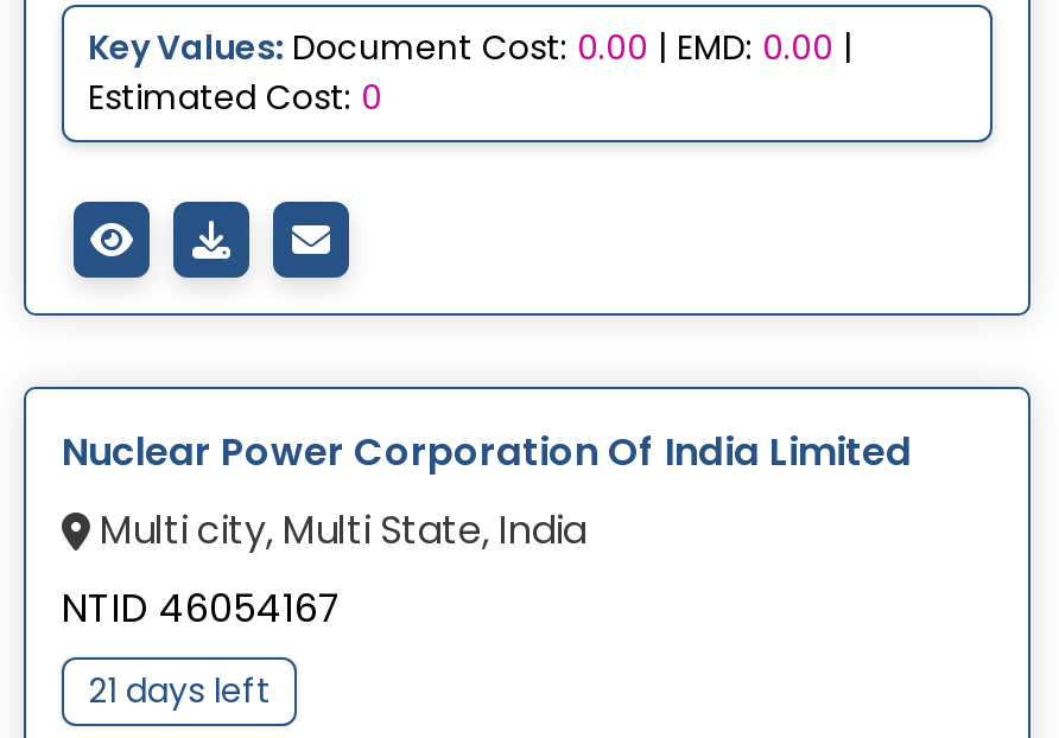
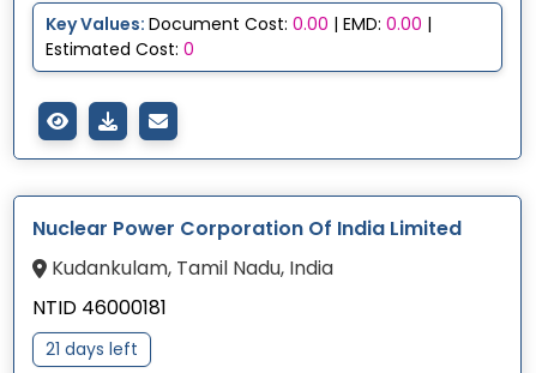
- Multi city, Multi State, India
- NTID 46054167
+ Kudankulam, Tamil Nadu, India
+ NTID 46000181
